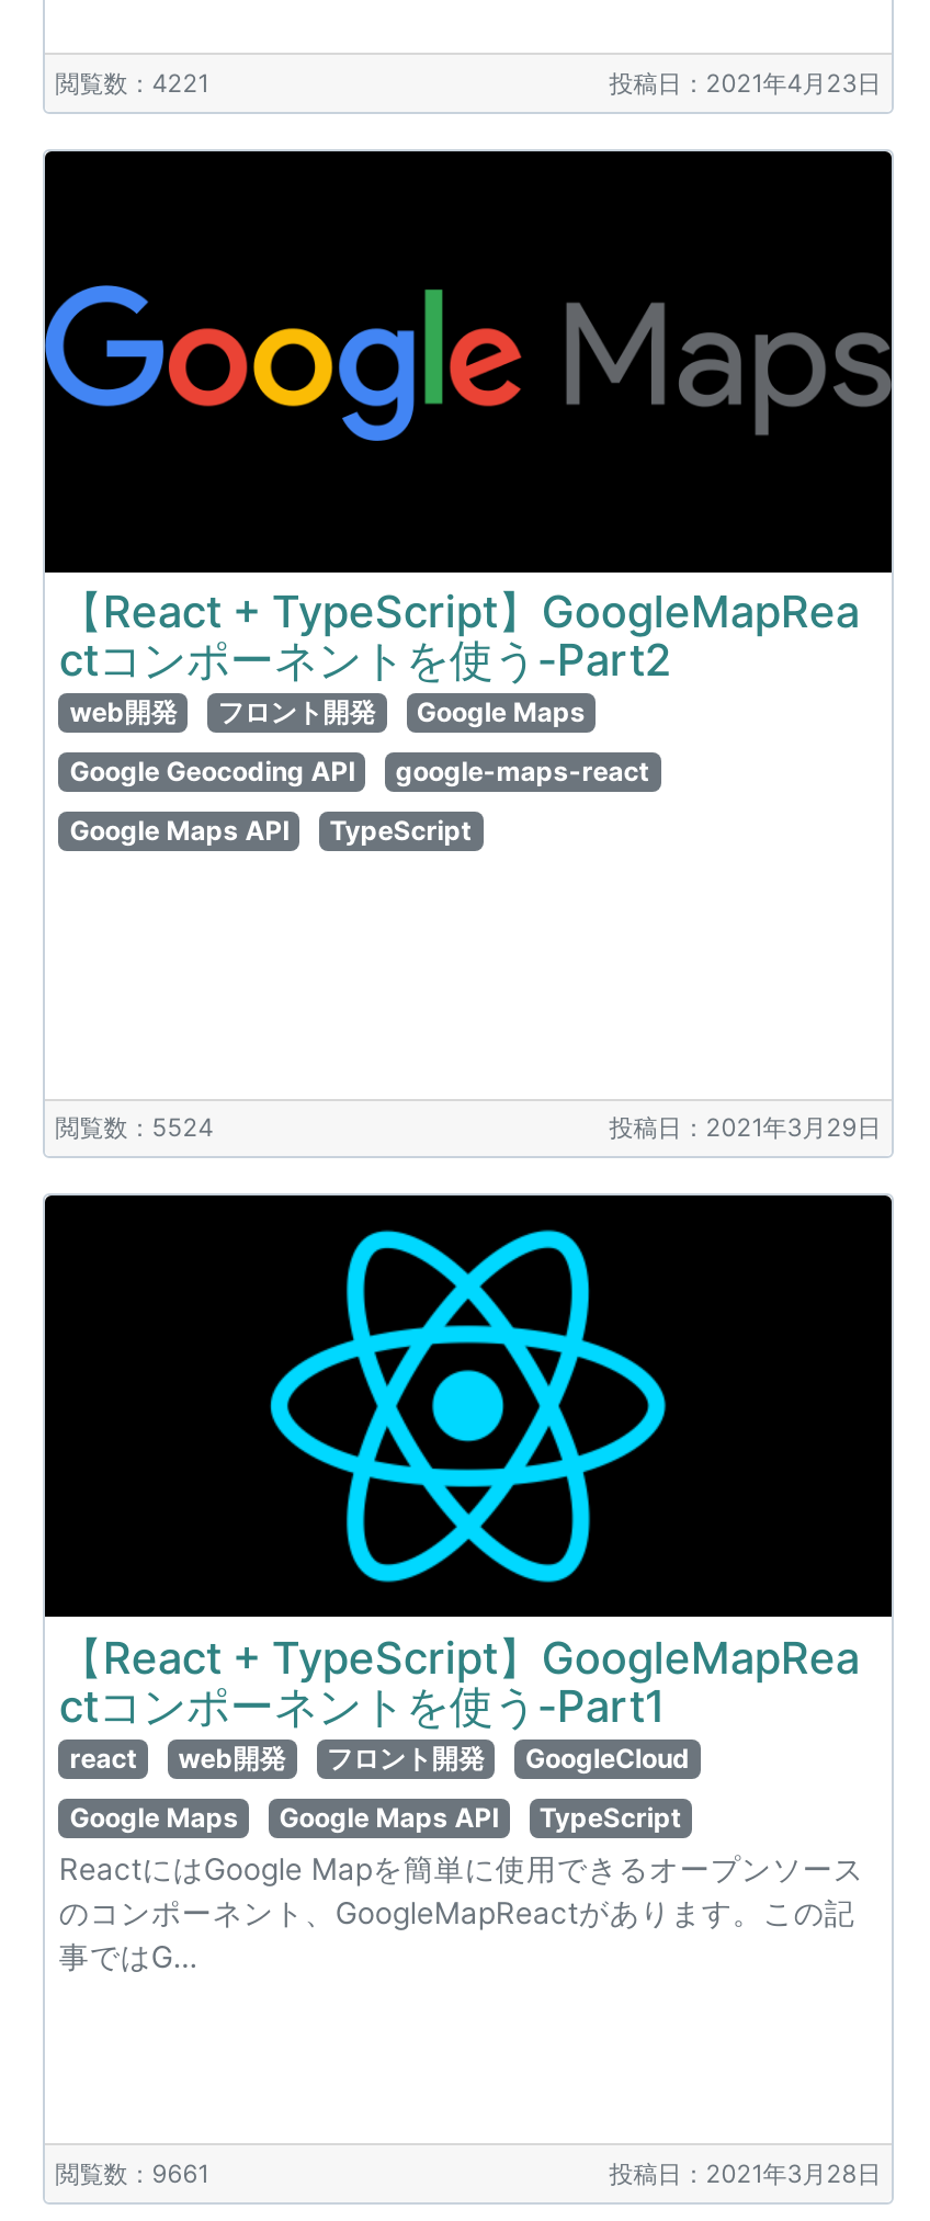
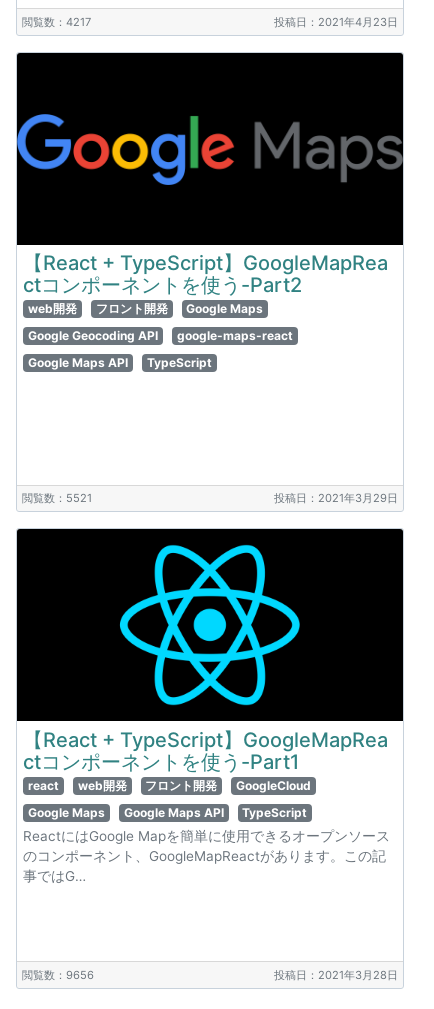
- 閲覧数：4221
+ 閲覧数：4217

- 閲覧数：5524
+ 閲覧数：5521

- 閲覧数：9661
+ 閲覧数：9656
